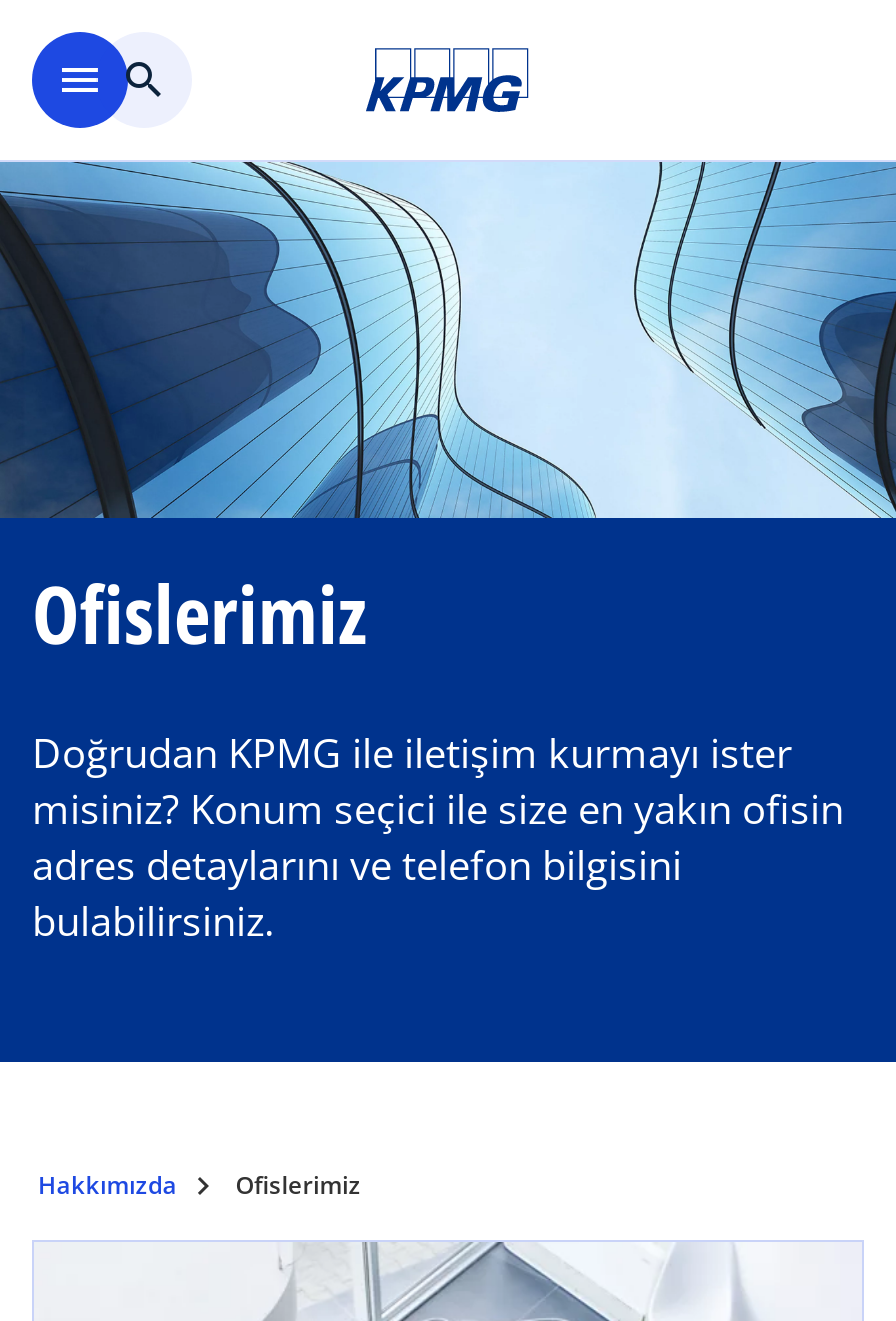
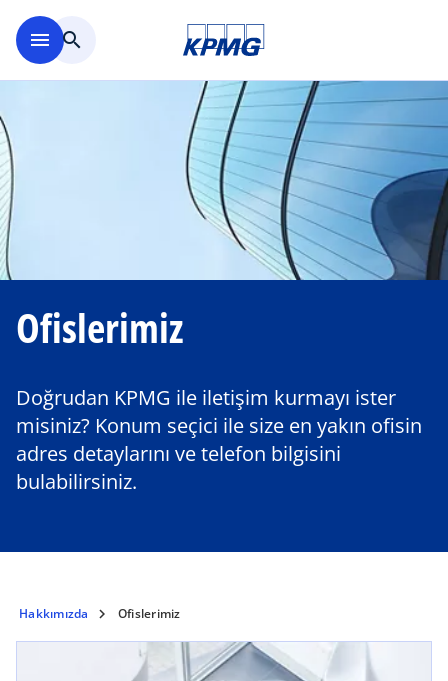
- [image]
+ [image]
